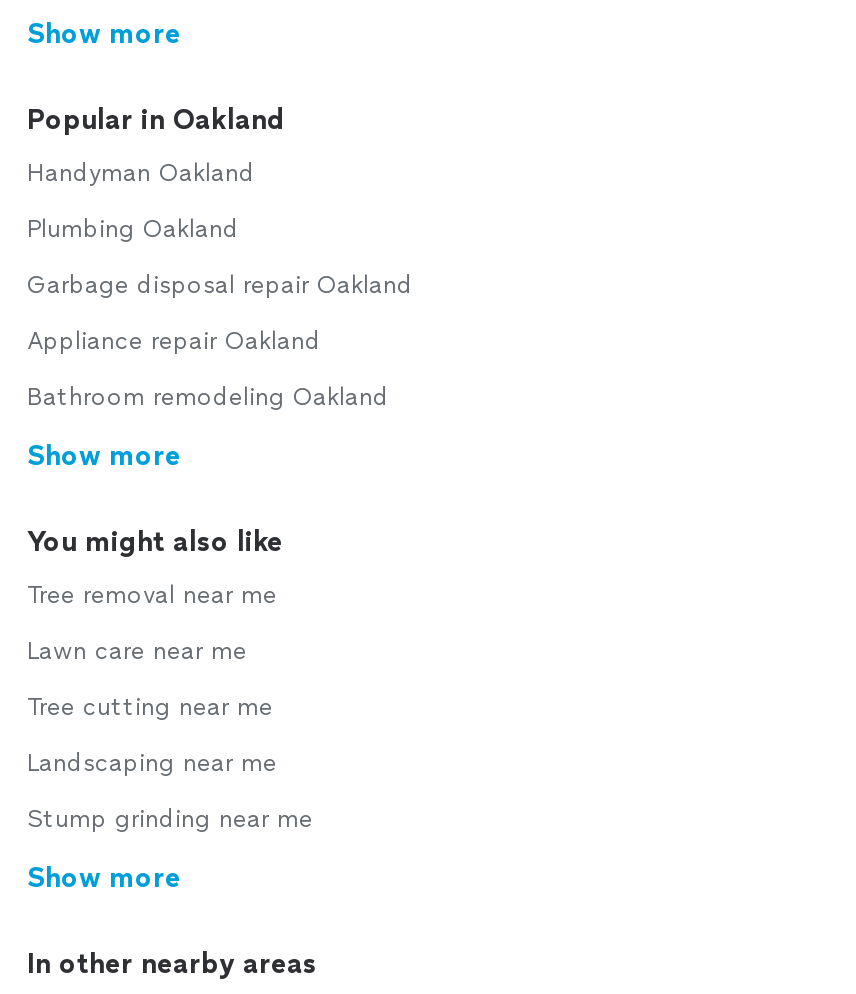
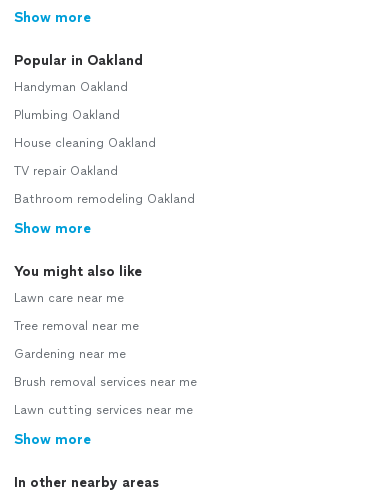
- Garbage disposal repair Oakland
+ House cleaning Oakland

- Appliance repair Oakland
+ TV repair Oakland

moved down: Tree removal near me

moved up: Lawn care near me

- Tree cutting near me
- Landscaping near me
- Stump grinding near me
+ Gardening near me
+ Brush removal services near me
+ Lawn cutting services near me
